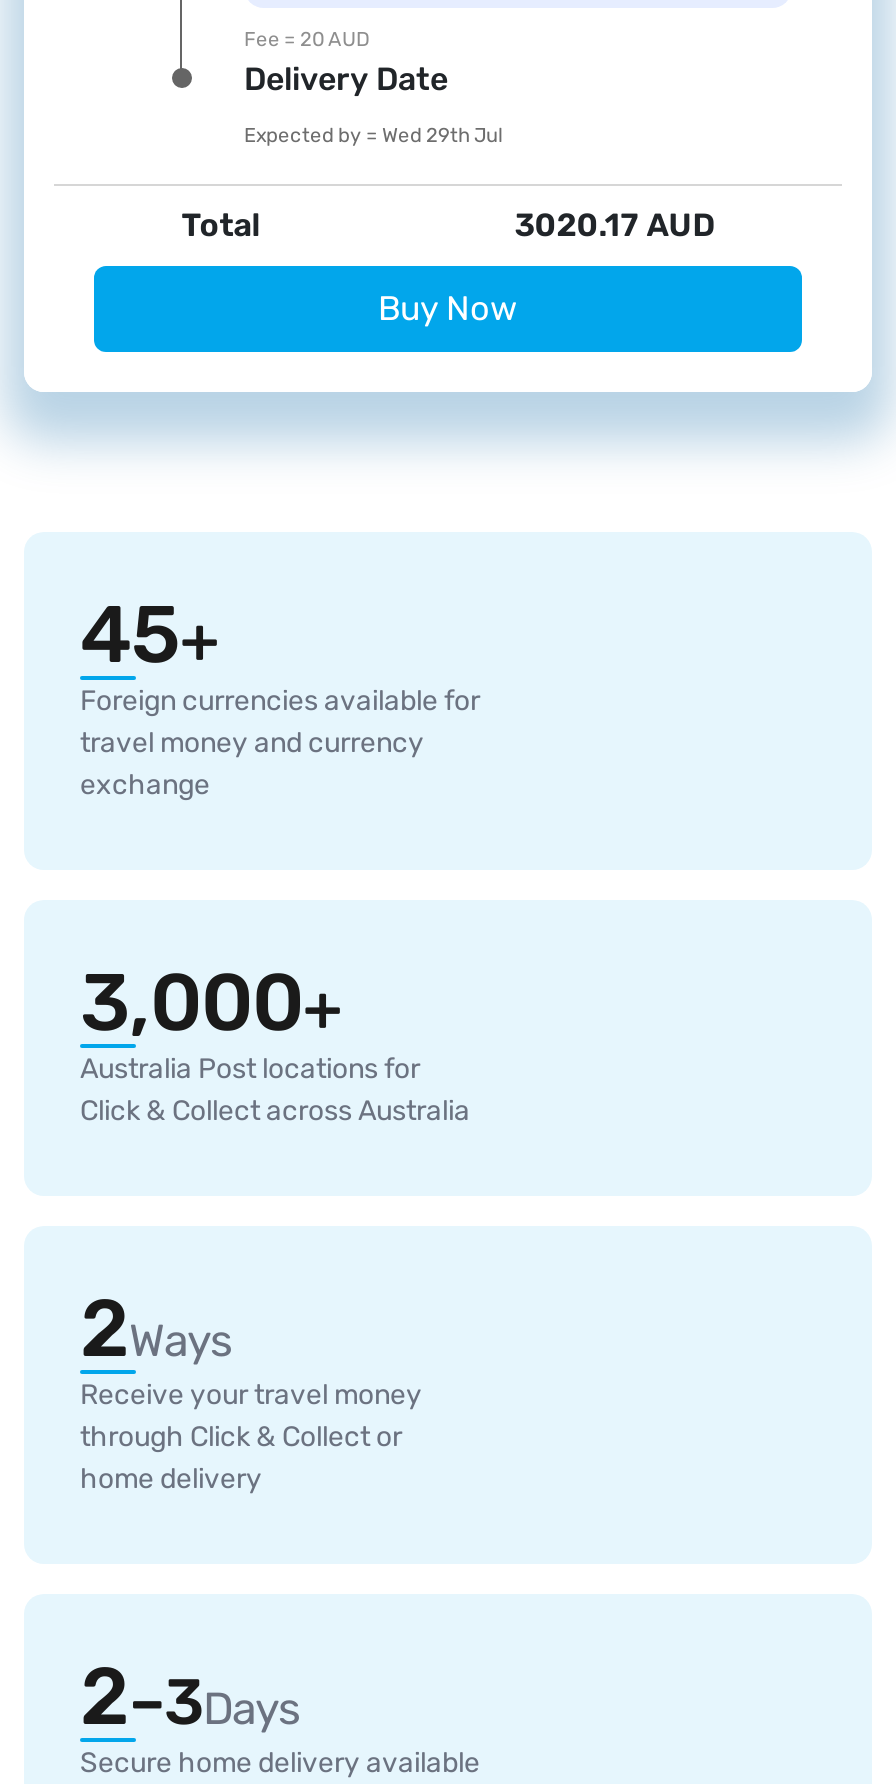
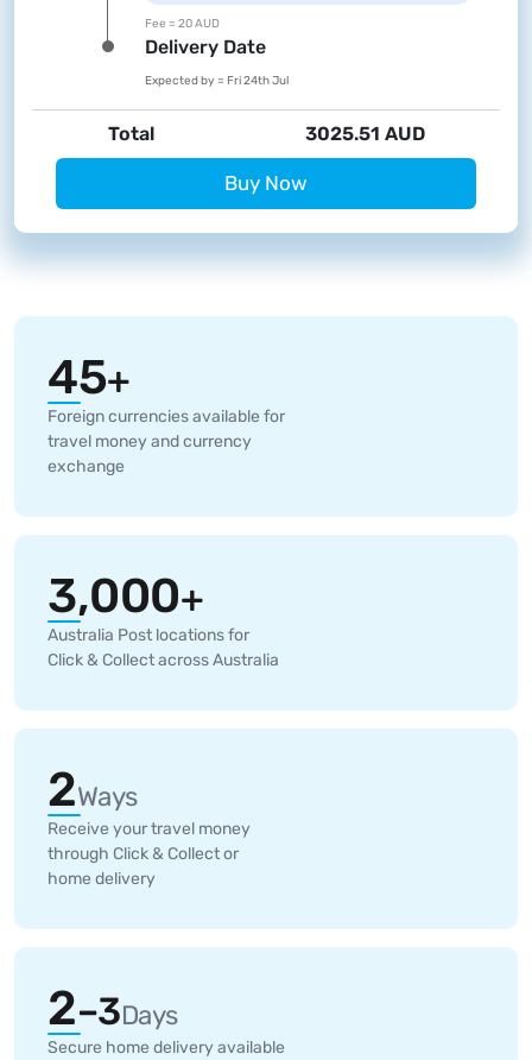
- Expected by = Wed 29th Jul
+ Expected by = Fri 24th Jul

- 3020.17 AUD
+ 3025.51 AUD
